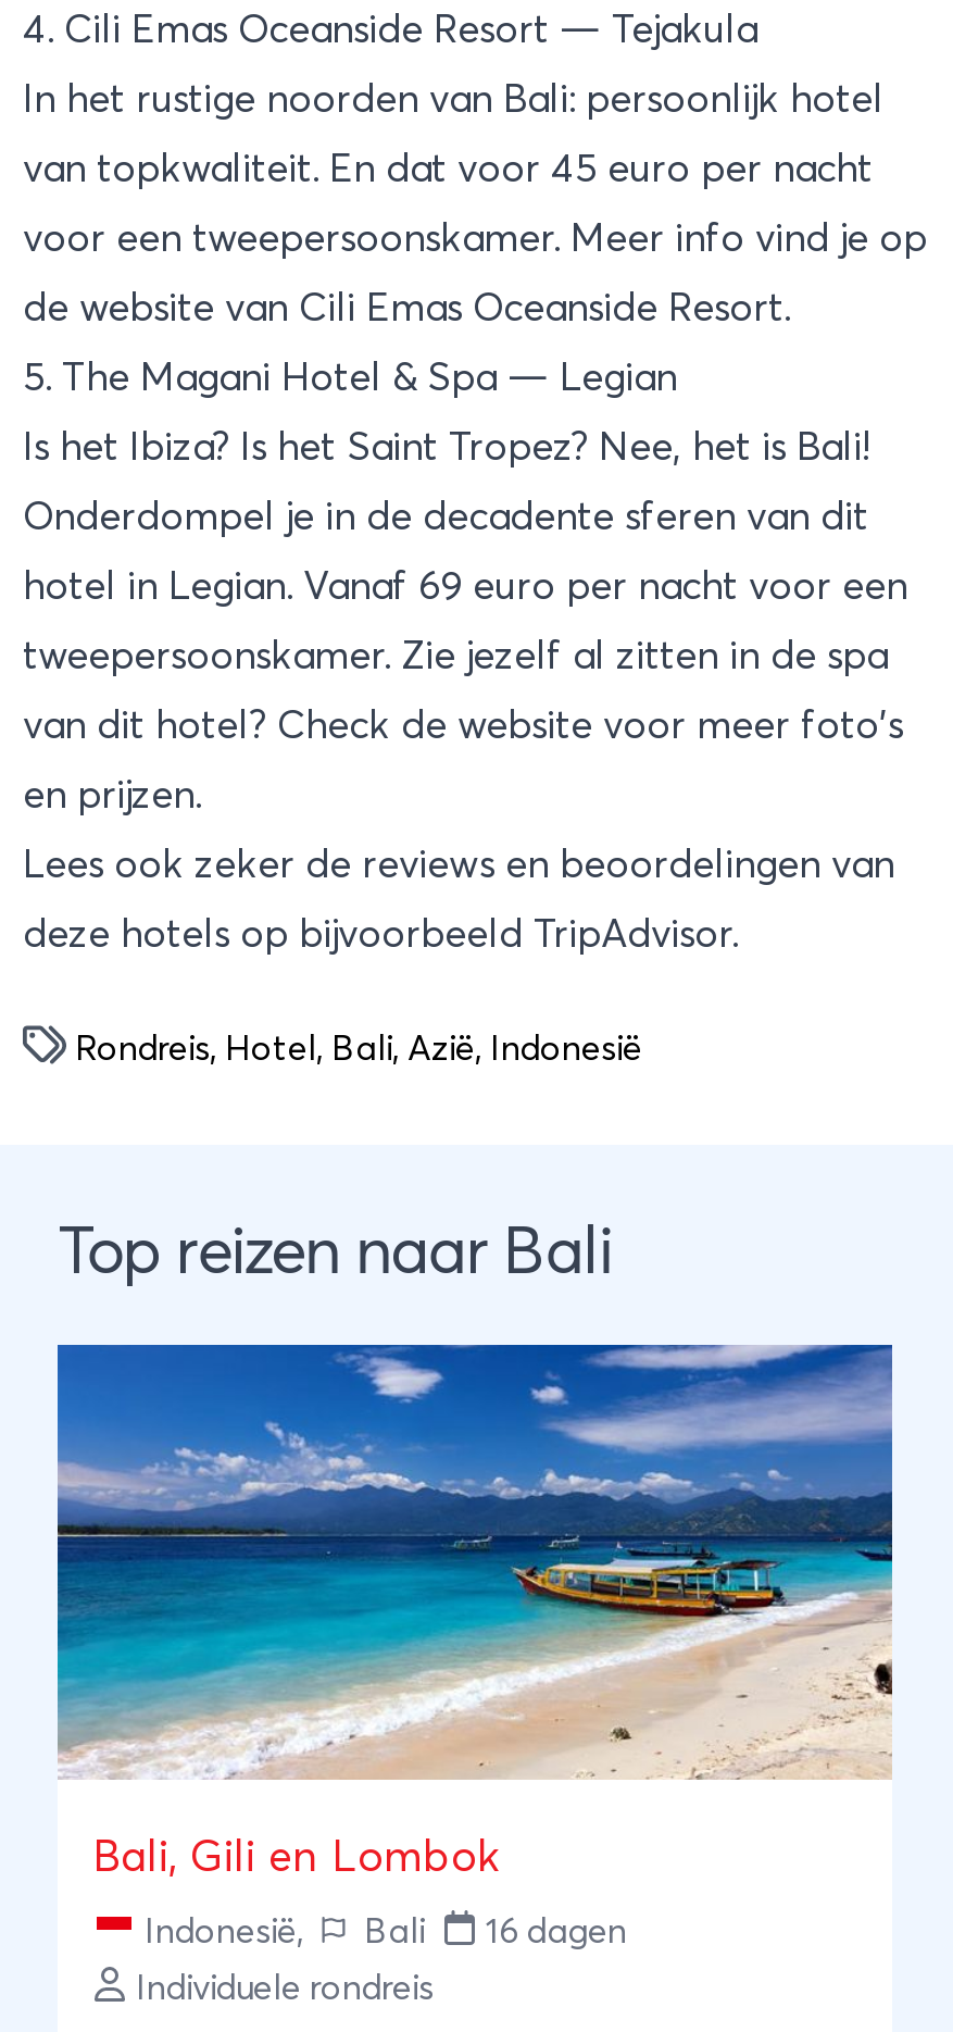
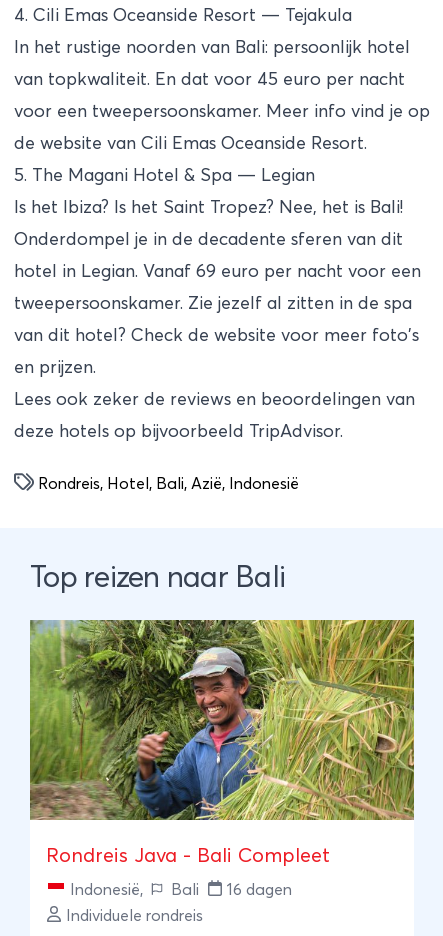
- [image]
- Bali, Gili en Lombok
+ [image]
+ Rondreis Java - Bali Compleet
